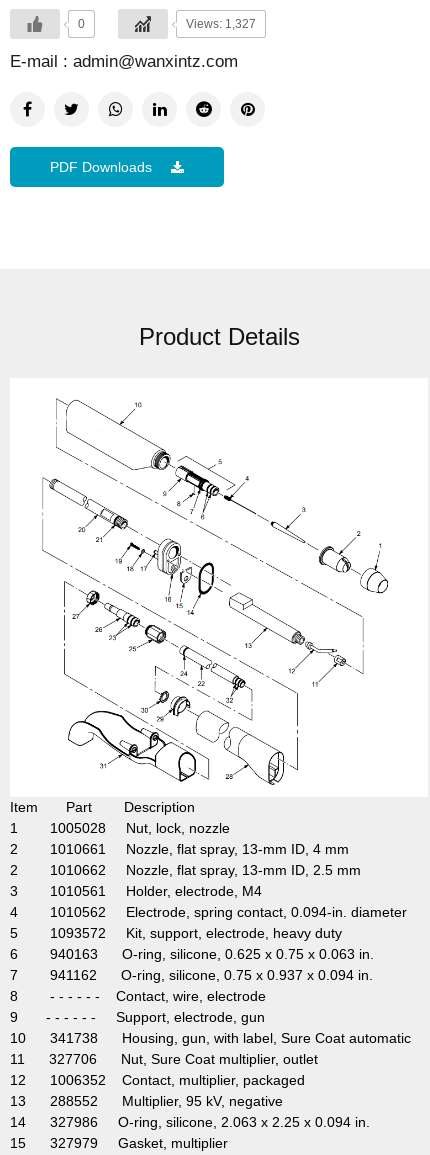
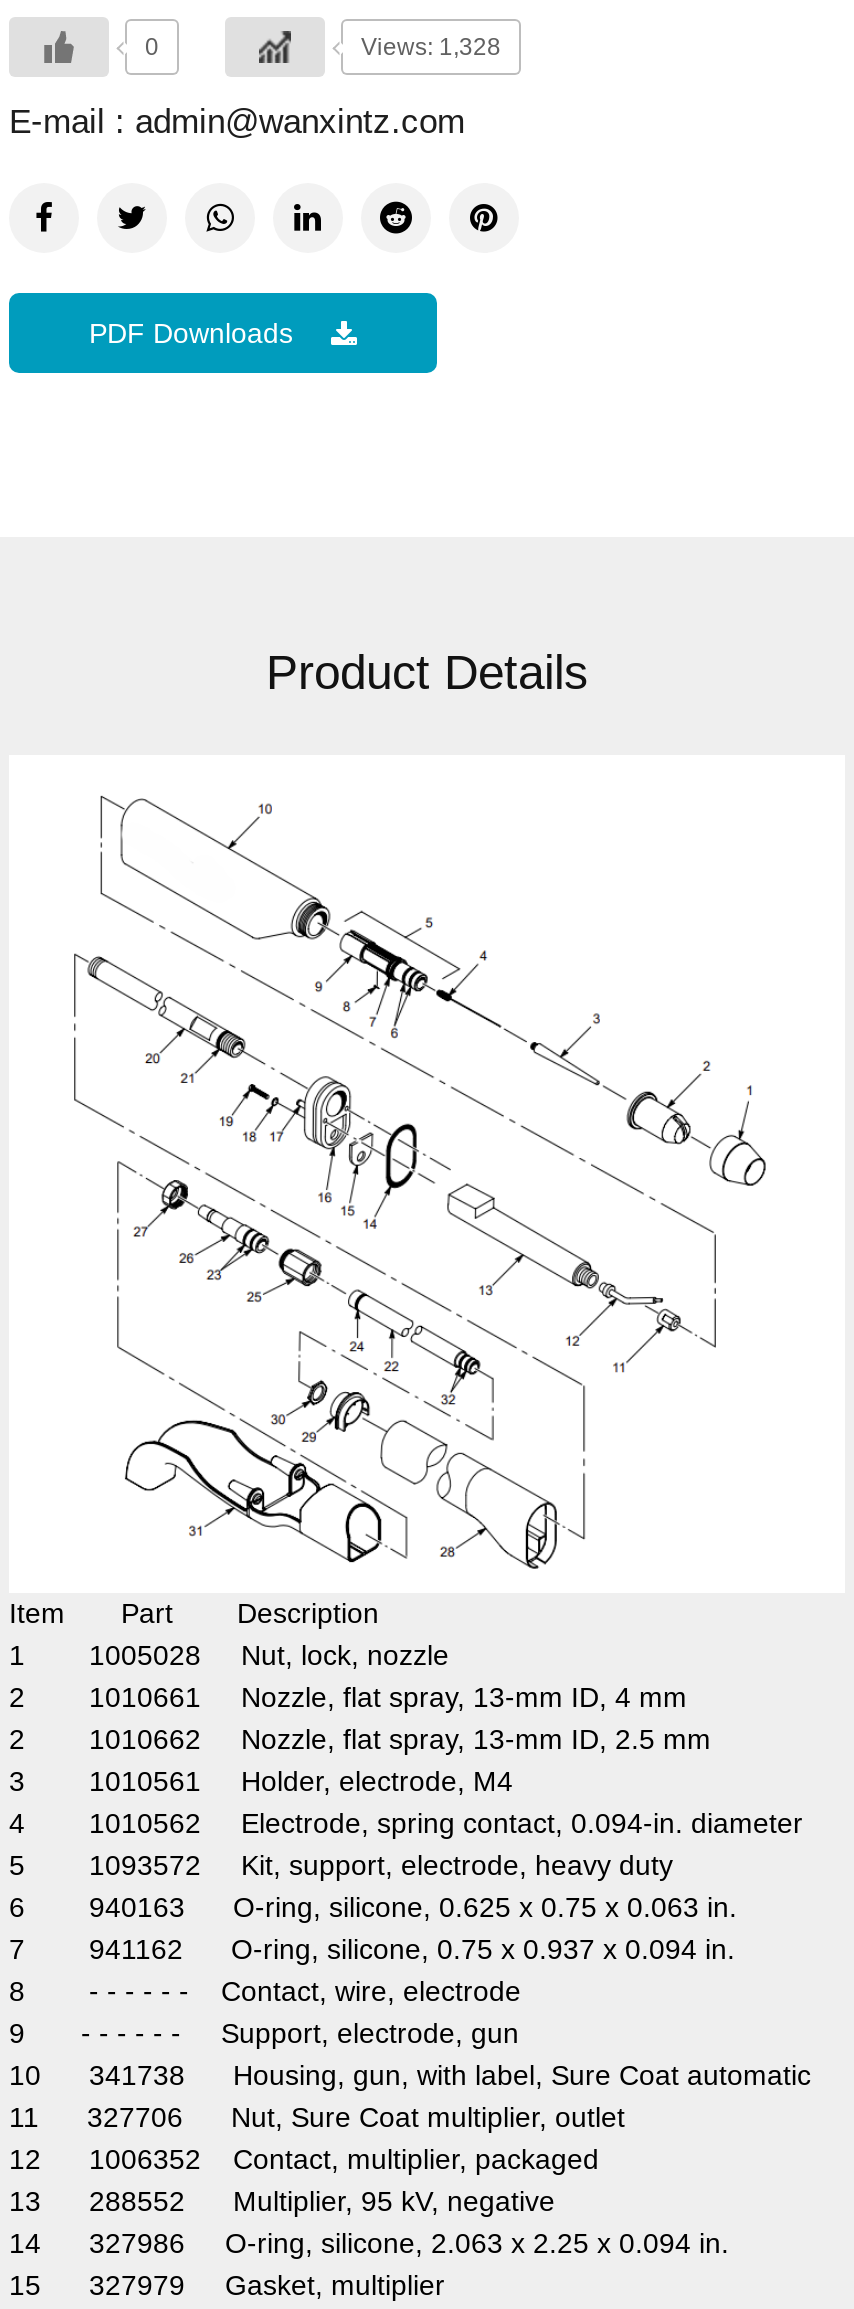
- Views: 1,327
+ Views: 1,328
